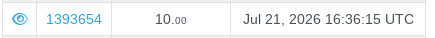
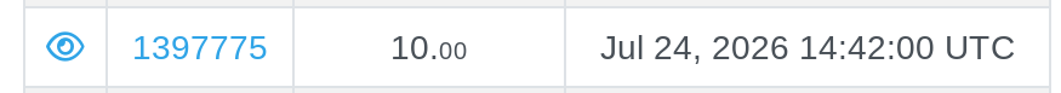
- 1393654
+ 1397775

- Jul 21, 2026 16:36:15 UTC
+ Jul 24, 2026 14:42:00 UTC
